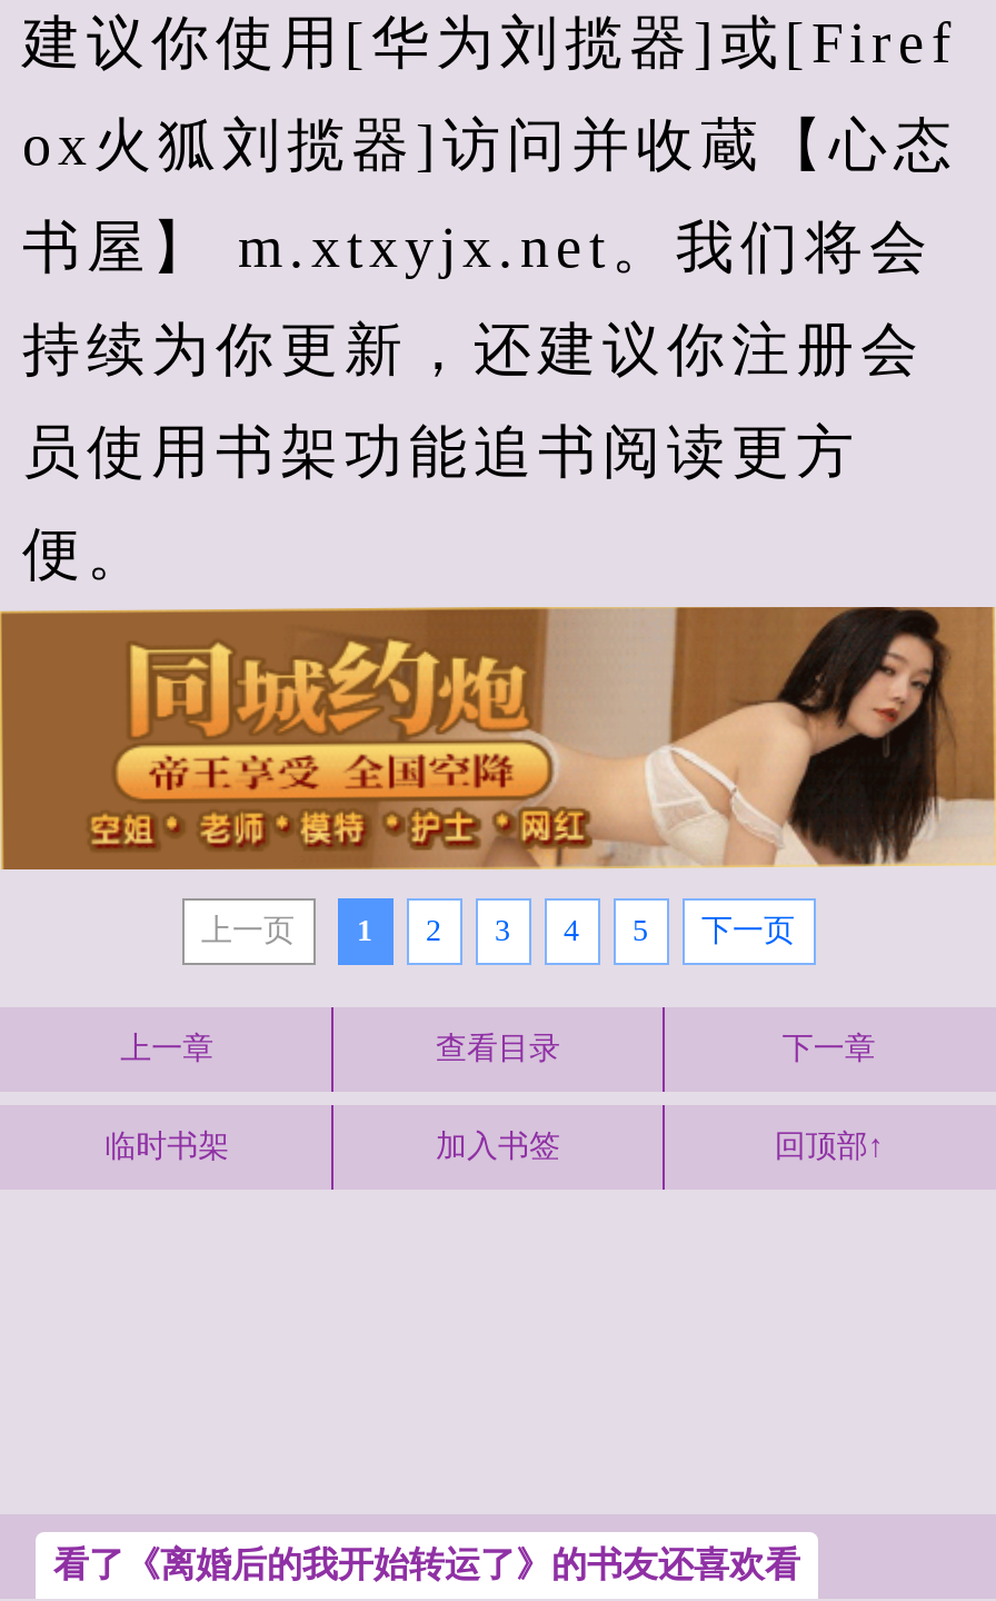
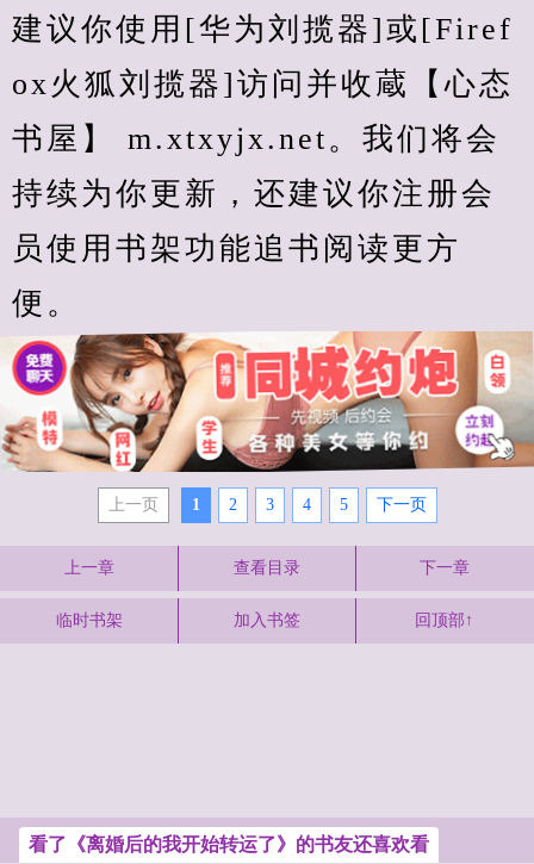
- [image]
+ [image]
